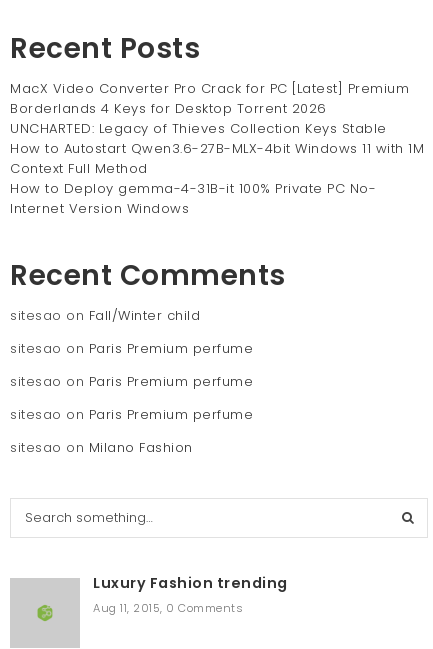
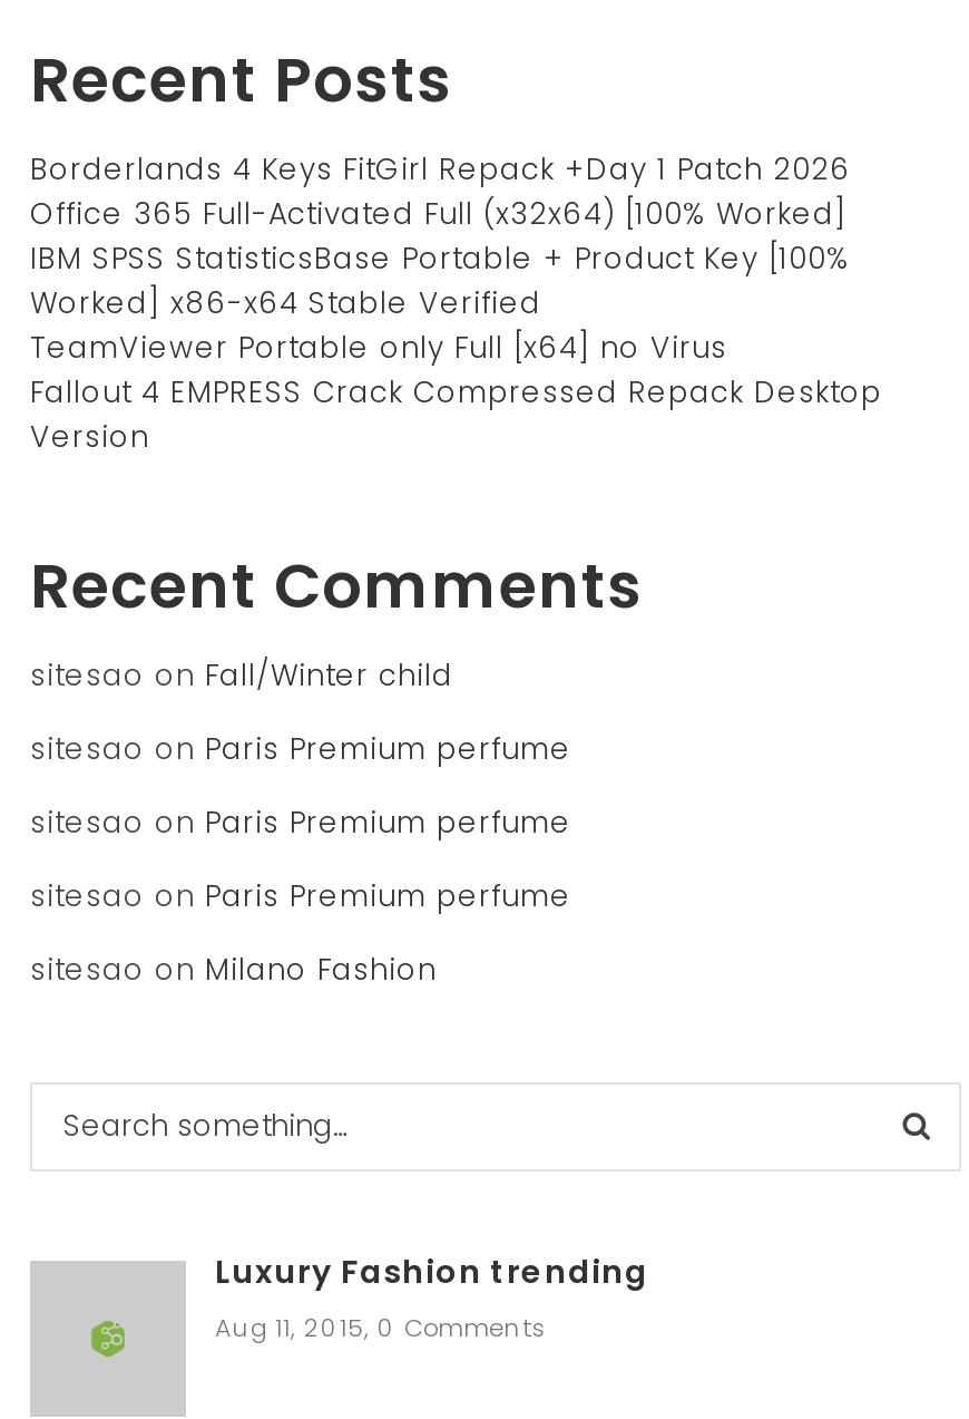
- MacX Video Converter Pro Crack for PC [Latest] Premium
- Borderlands 4 Keys for Desktop Torrent 2026
- UNCHARTED: Legacy of Thieves Collection Keys Stable
- How to Autostart Qwen3.6-27B-MLX-4bit Windows 11 with 1M
- Context Full Method
- How to Deploy gemma-4-31B-it 100% Private PC No-
- Internet Version Windows
+ Borderlands 4 Keys FitGirl Repack +Day 1 Patch 2026
+ Office 365 Full-Activated Full (x32x64) [100% Worked]
+ IBM SPSS StatisticsBase Portable + Product Key [100%
+ Worked] x86-x64 Stable Verified
+ TeamViewer Portable only Full [x64] no Virus
+ Fallout 4 EMPRESS Crack Compressed Repack Desktop
+ Version
